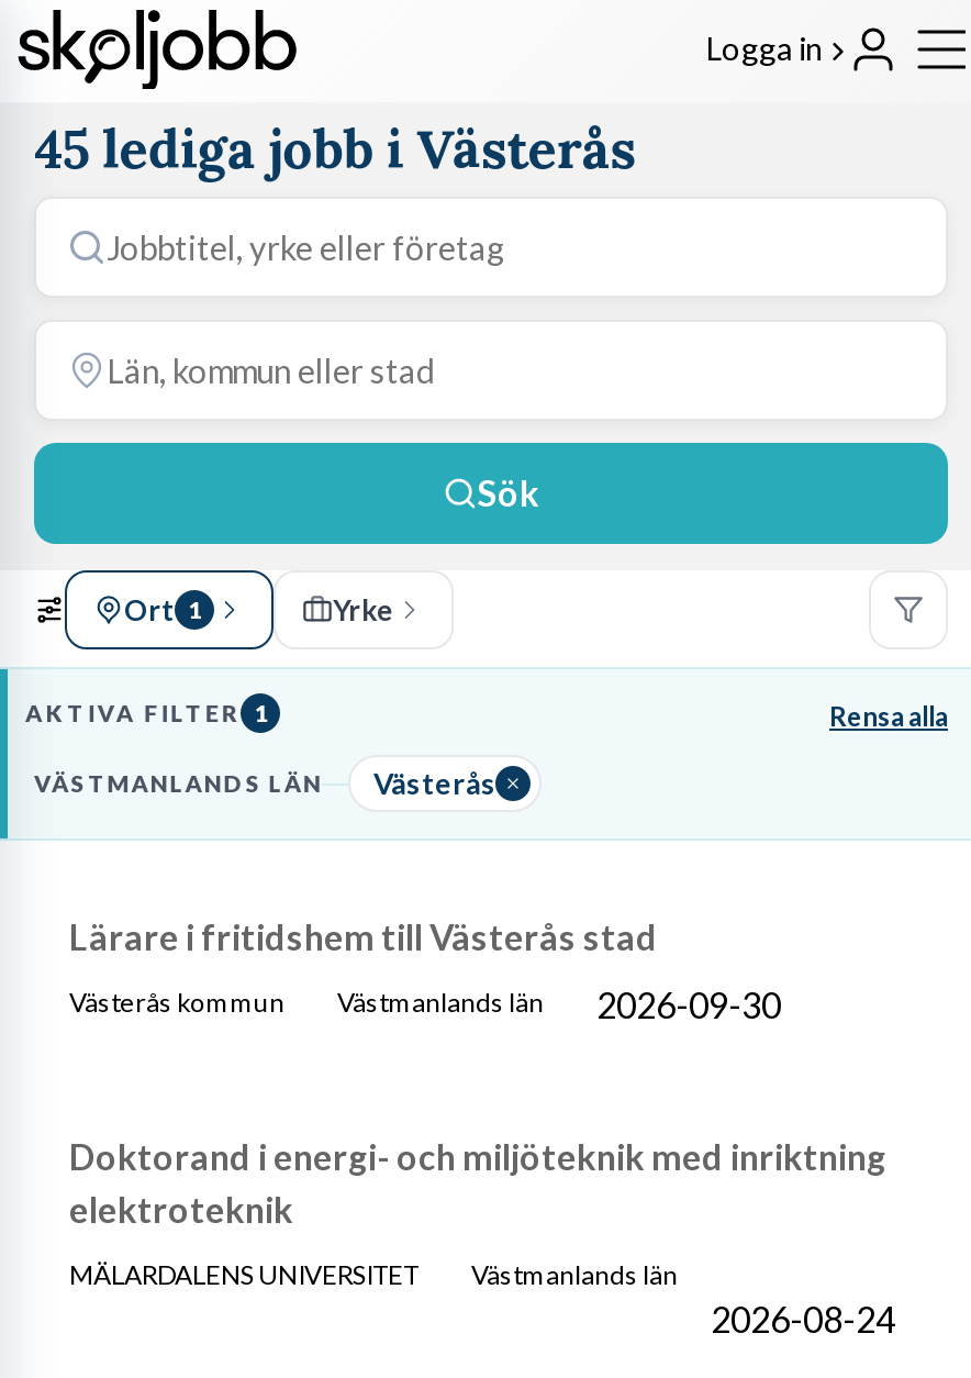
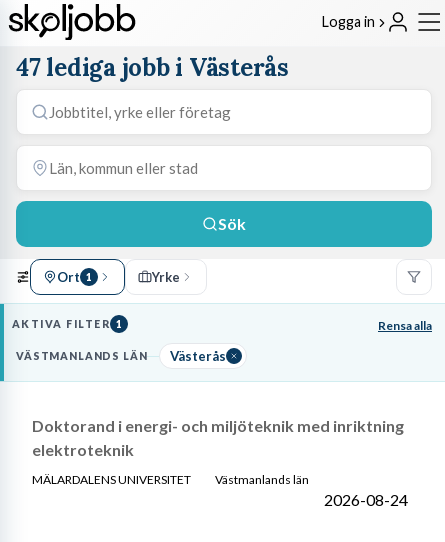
- 45 lediga jobb i Västerås
+ 47 lediga jobb i Västerås

- Lärare i fritidshem till Västerås stad
- Västerås kommun
- Västmanlands län
- 2026-09-30
